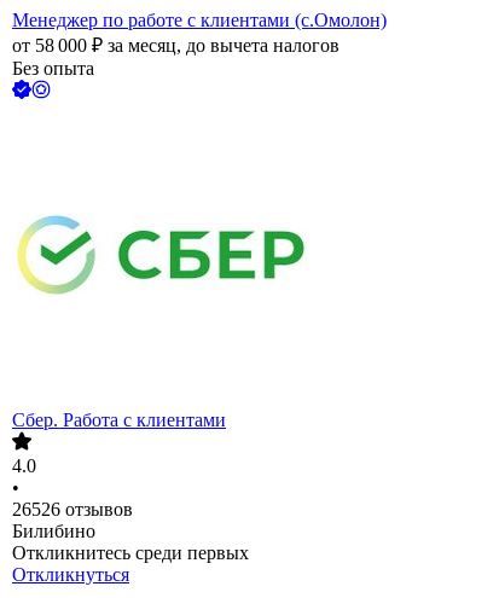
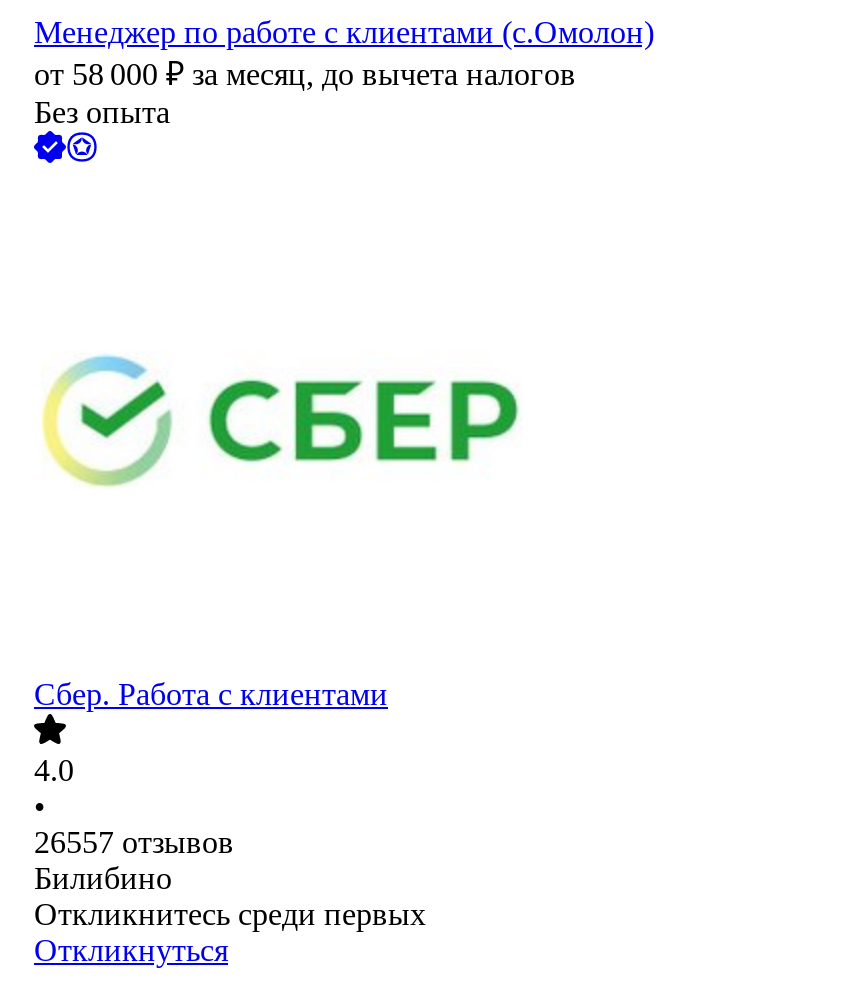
- 26526 отзывов
+ 26557 отзывов
